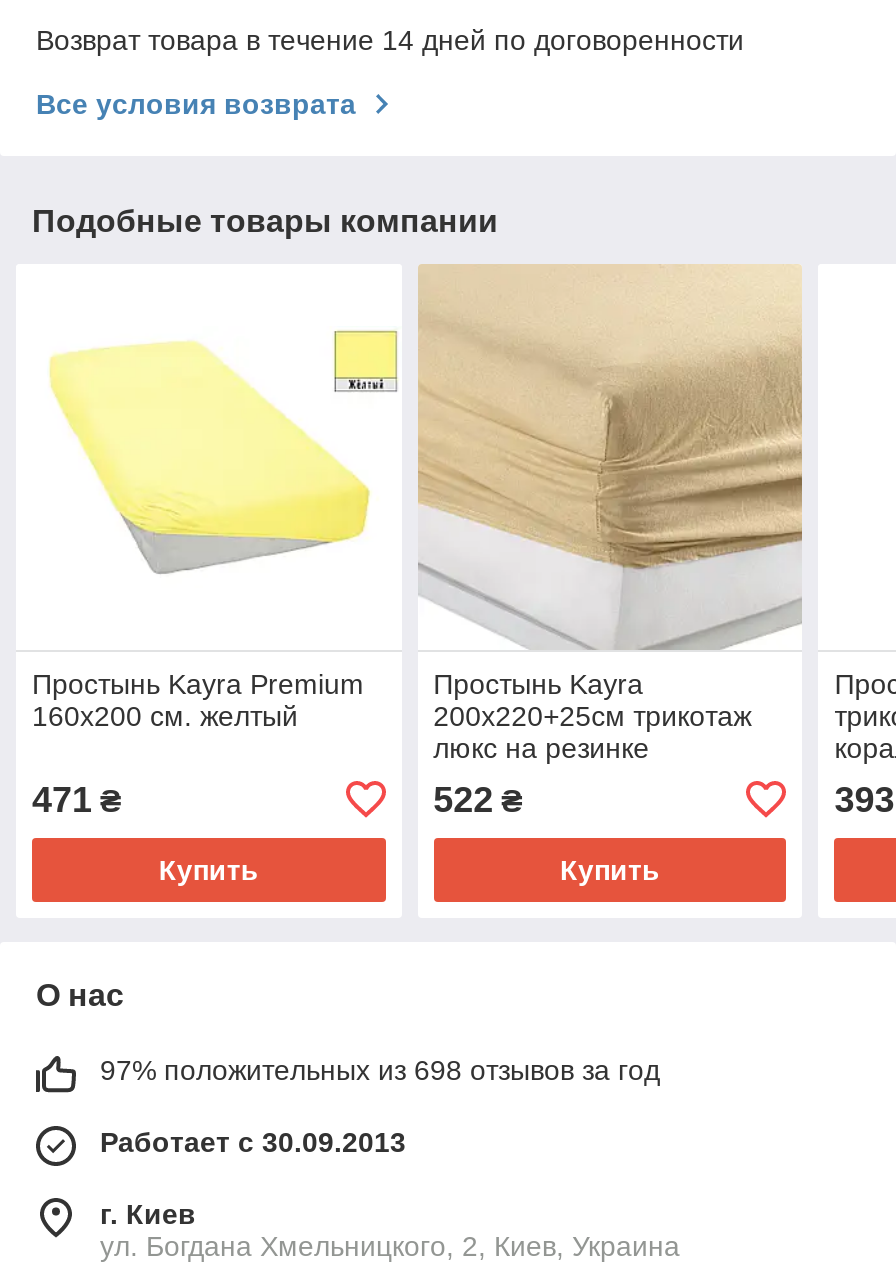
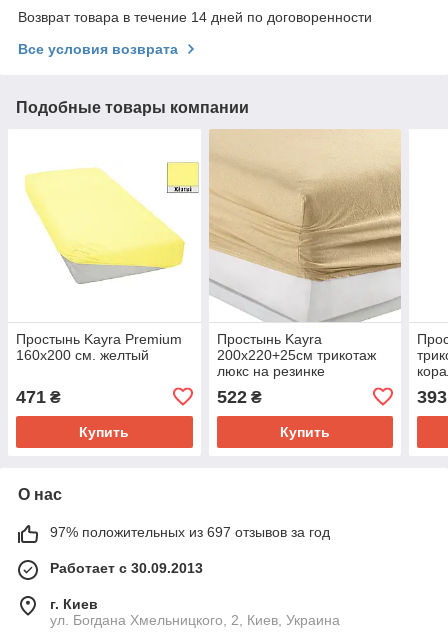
- 97% положительных из 698 отзывов за год
+ 97% положительных из 697 отзывов за год
